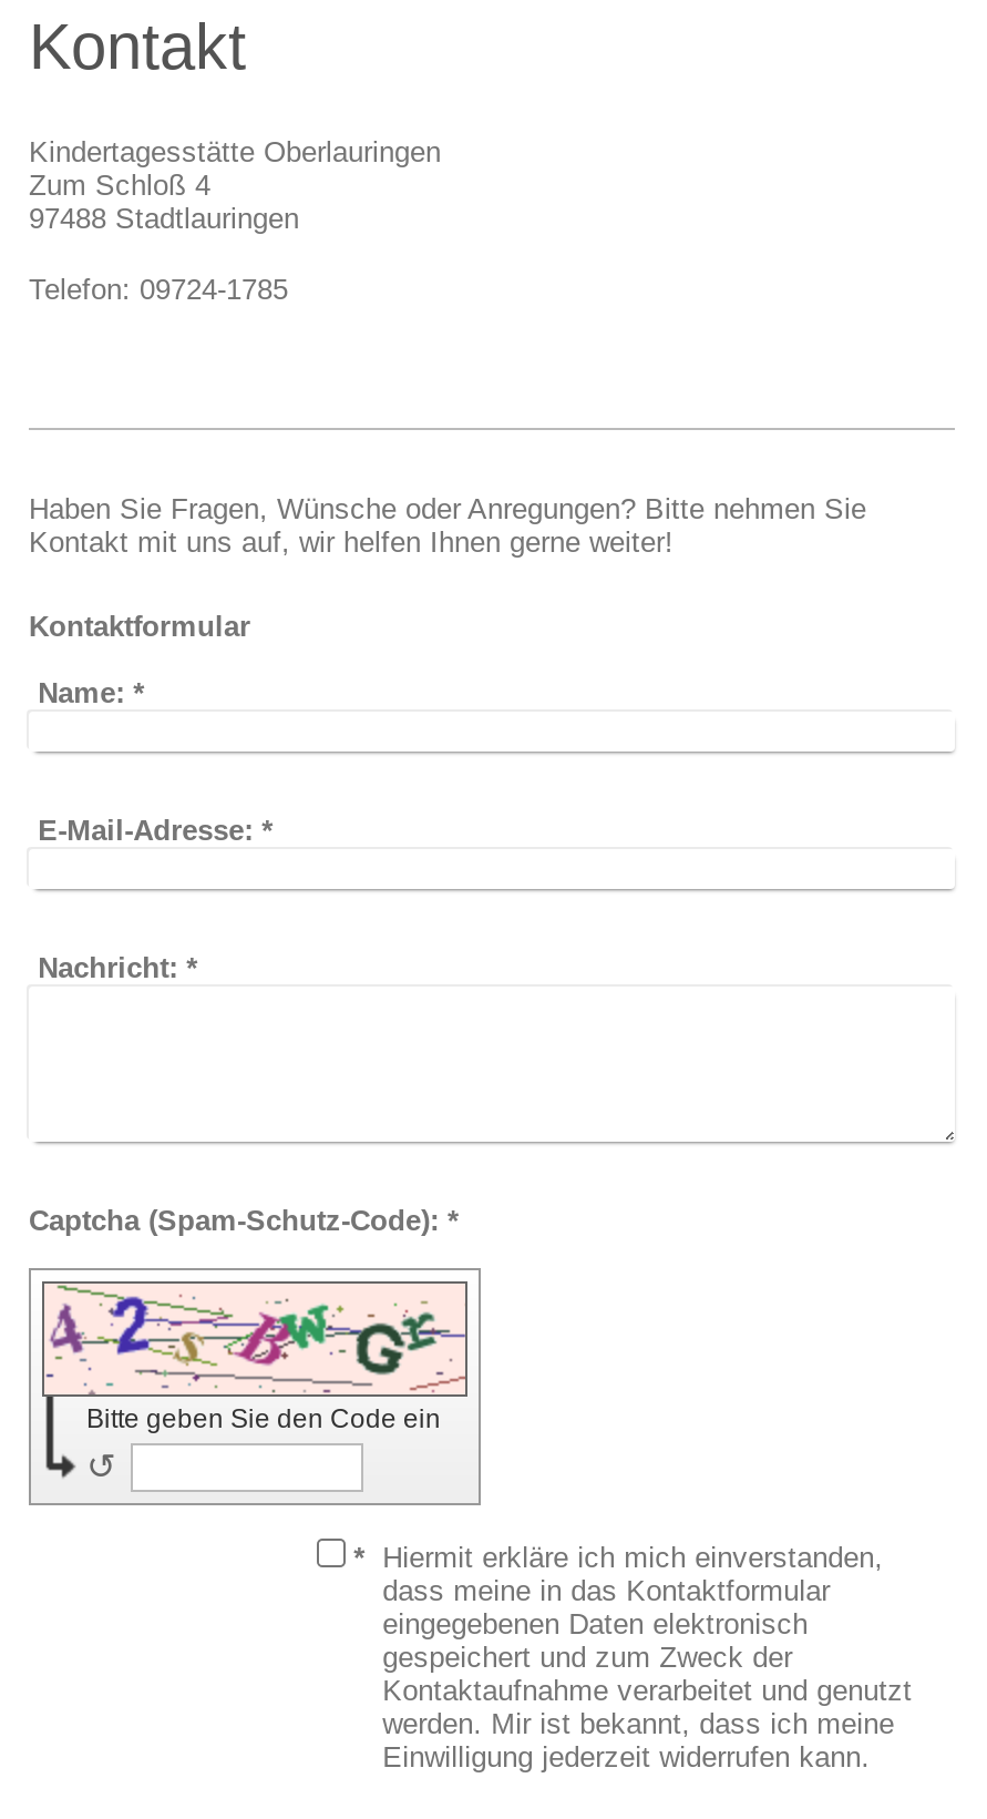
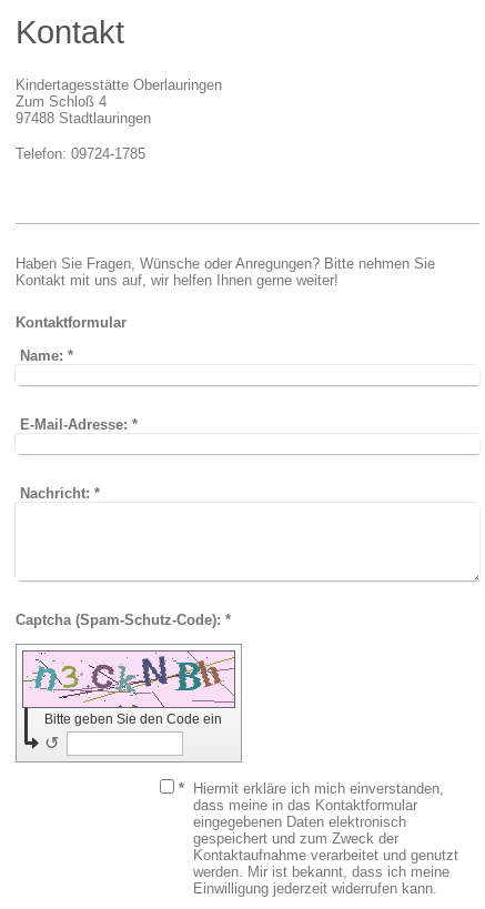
- [image]
+ [image]
